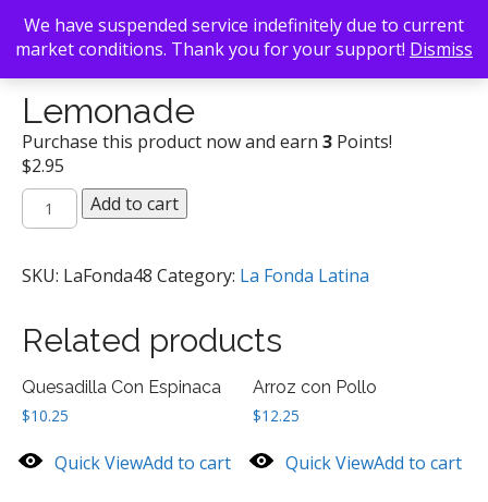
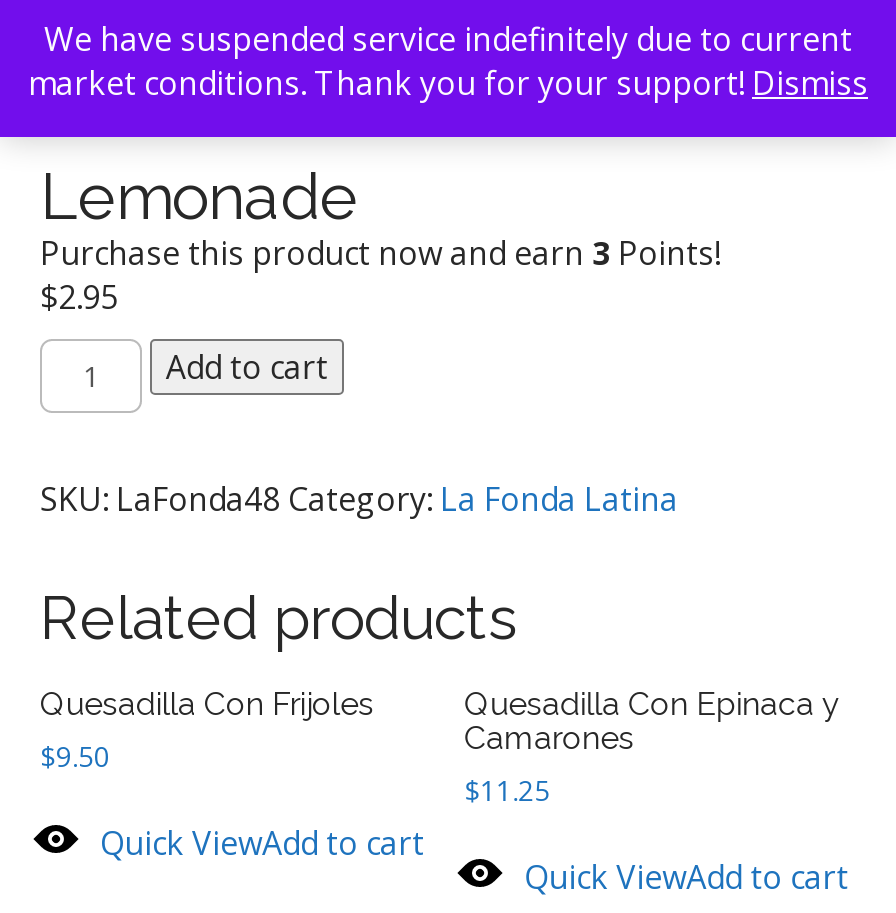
- Quesadilla Con Espinaca
+ Quesadilla Con Frijoles

- Arroz con Pollo
- $12.25
+ Quesadilla Con Epinaca y
+ Camarones
+ $11.25

- $10.25
+ $9.50
